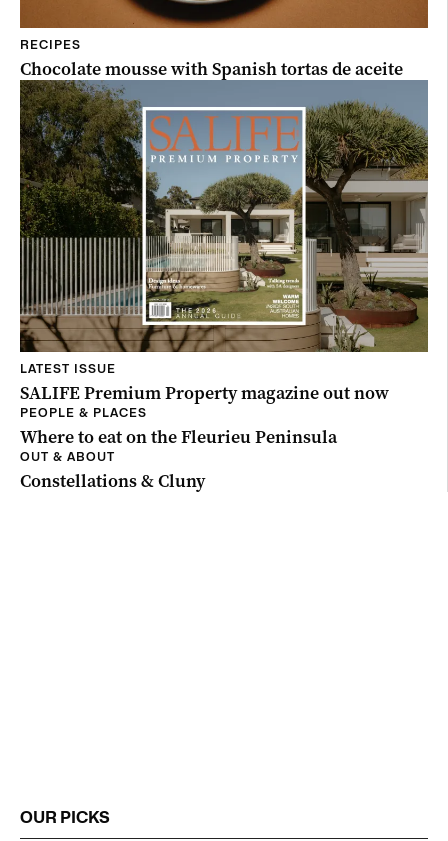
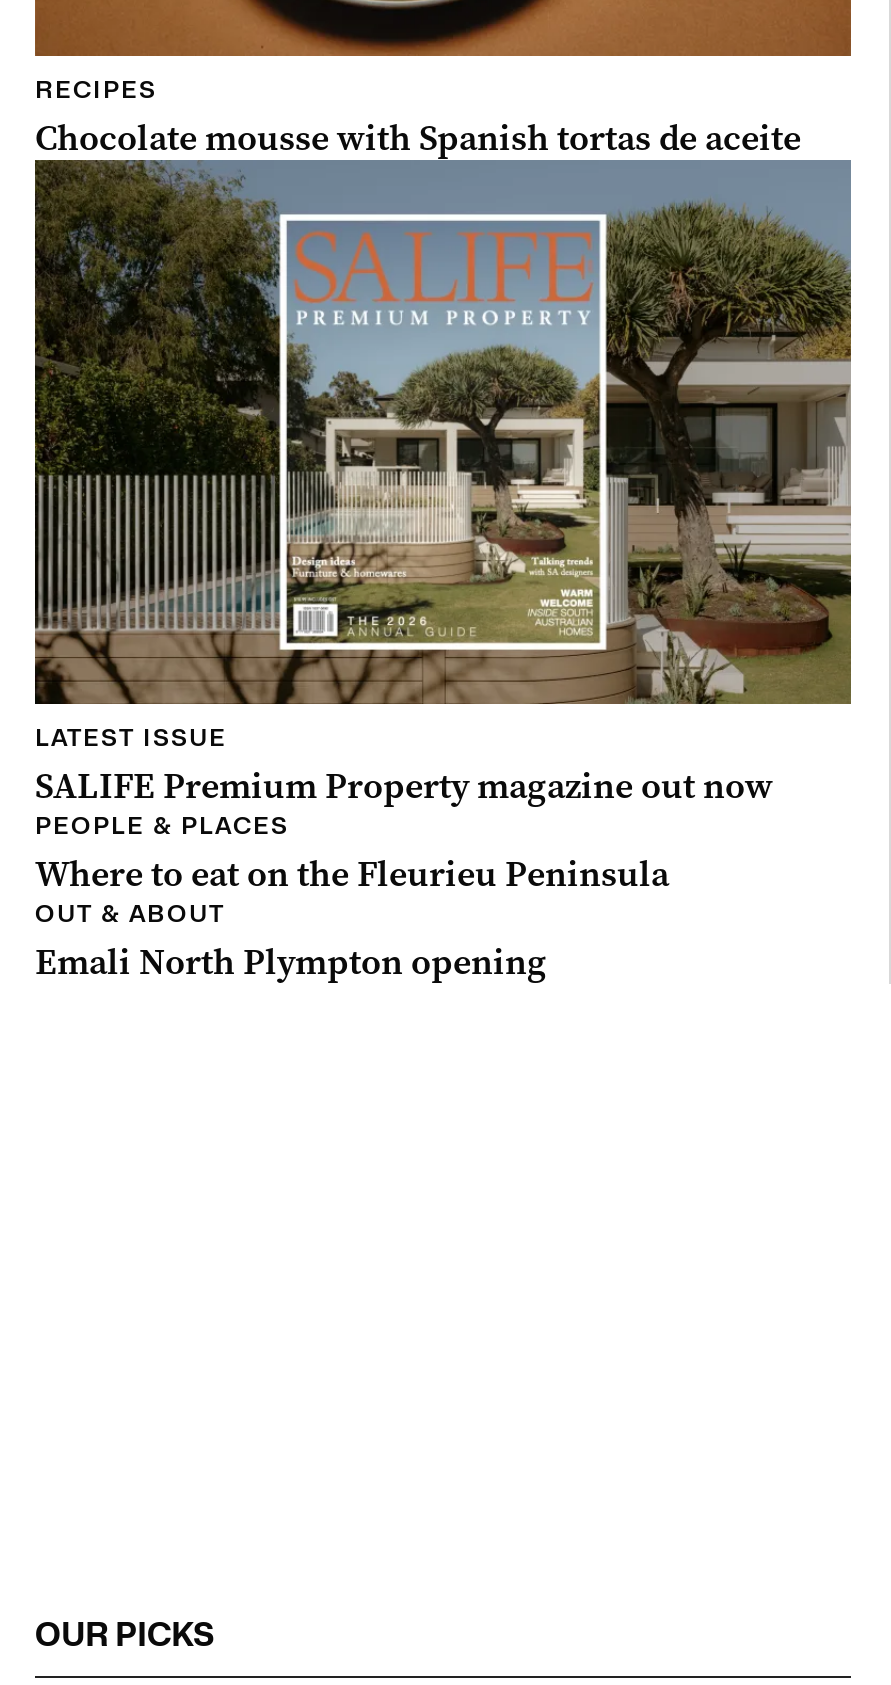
- Constellations & Cluny
+ Emali North Plympton opening
